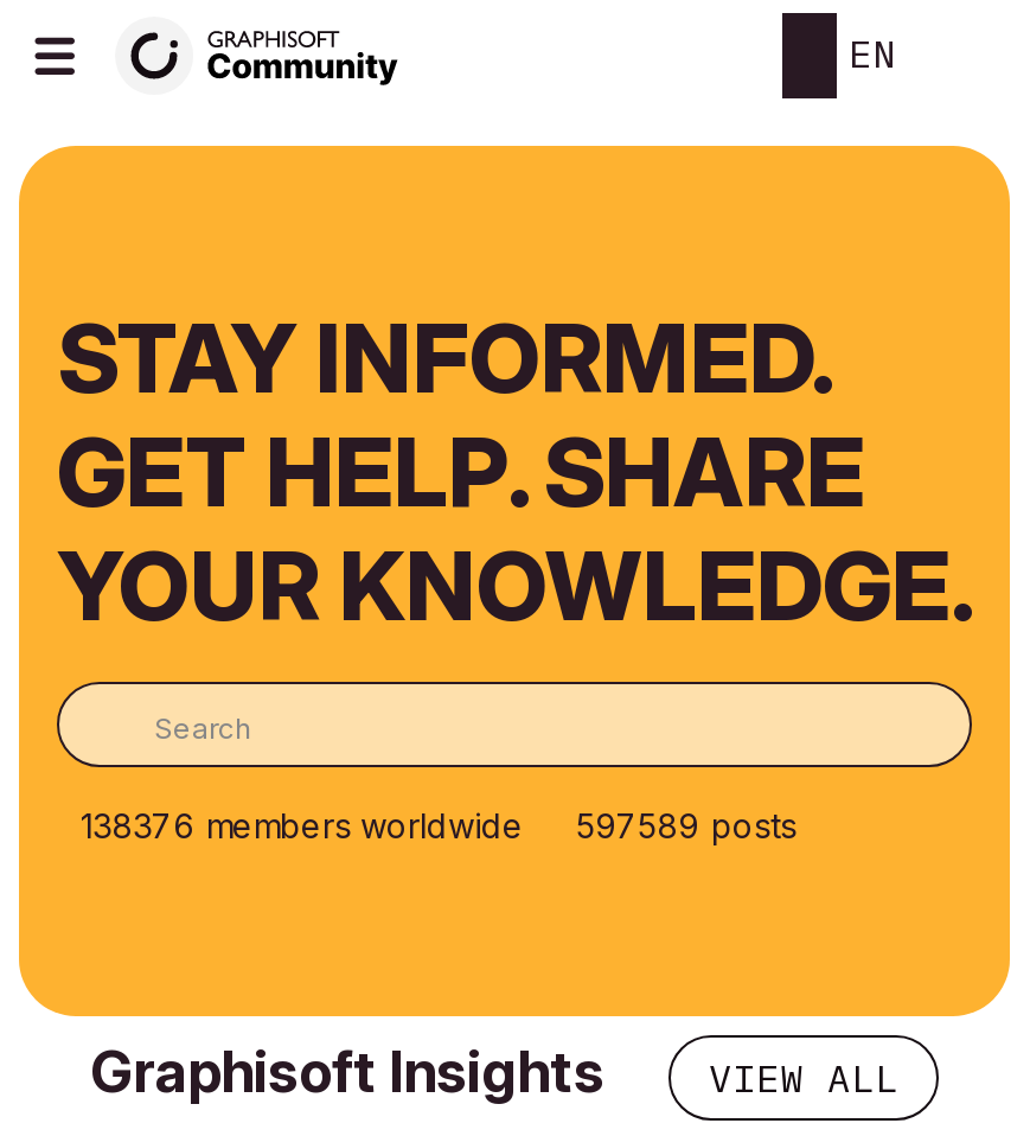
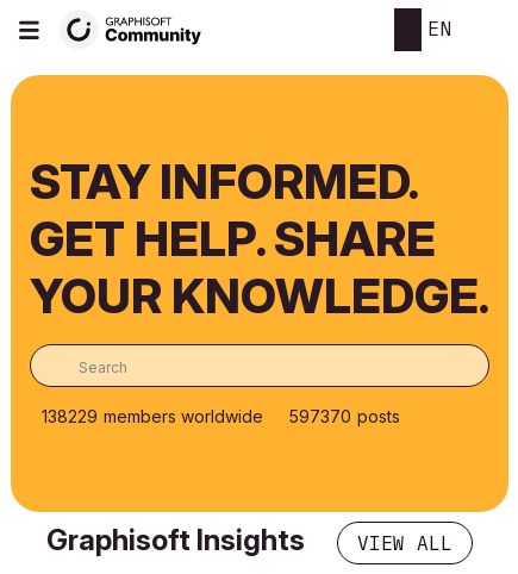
- 138376 members worldwide
+ 138229 members worldwide

- 597589 posts
+ 597370 posts
